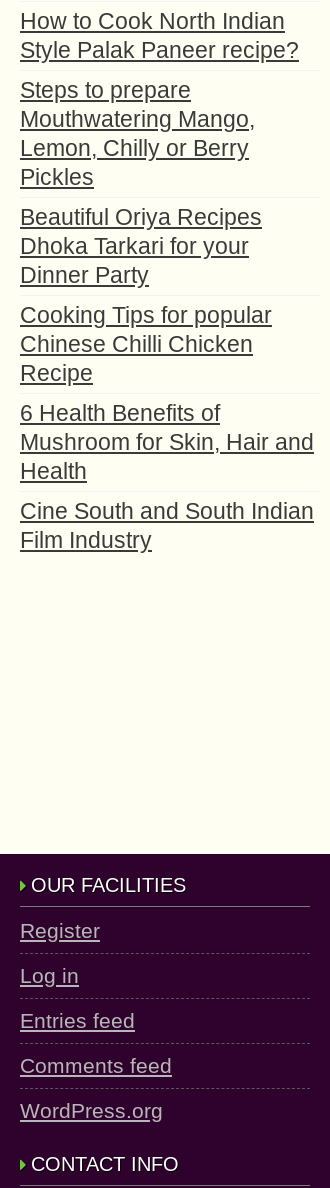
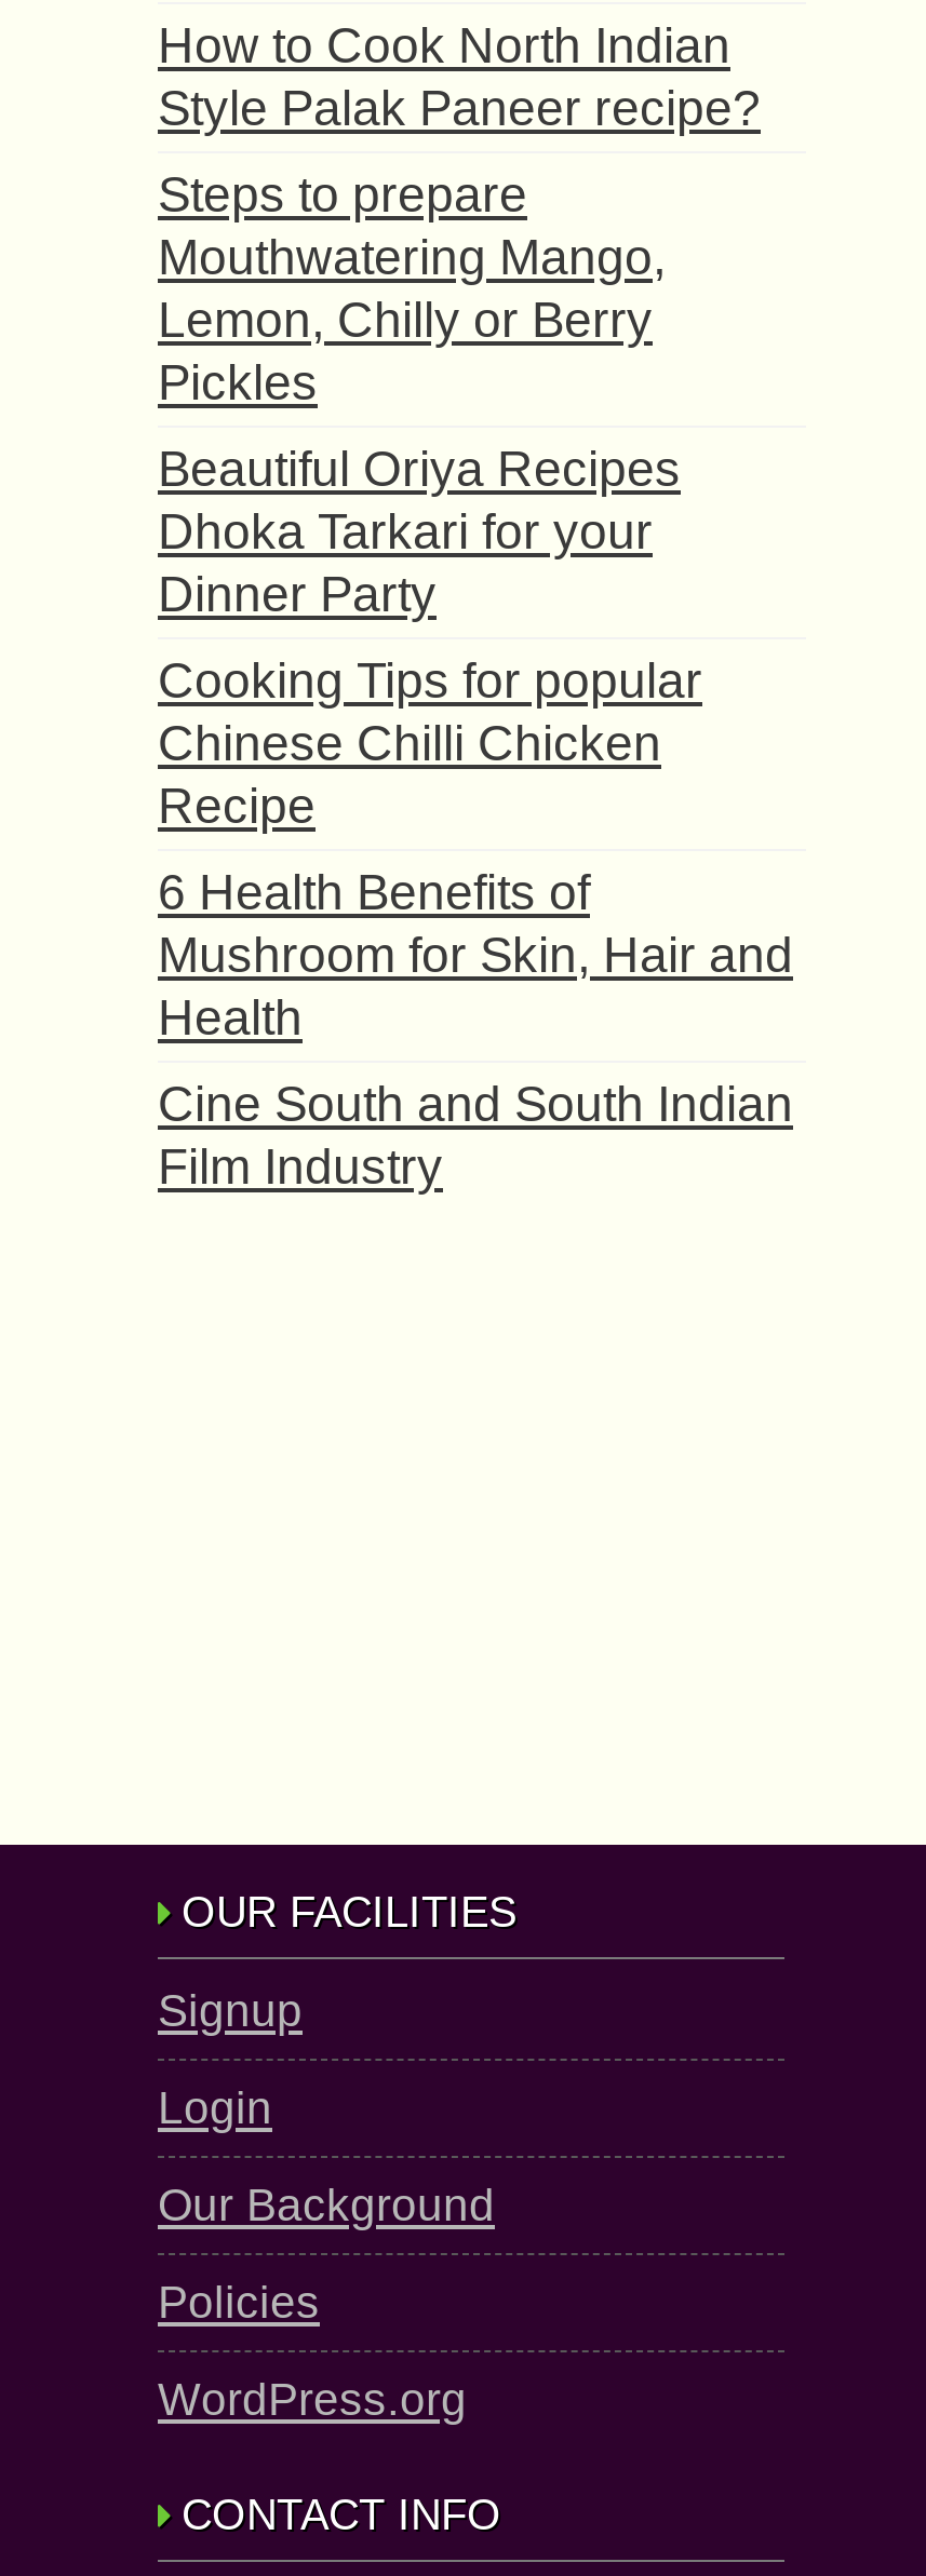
- Register
+ Signup

- Log in
+ Login

- Entries feed
+ Our Background

- Comments feed
+ Policies
